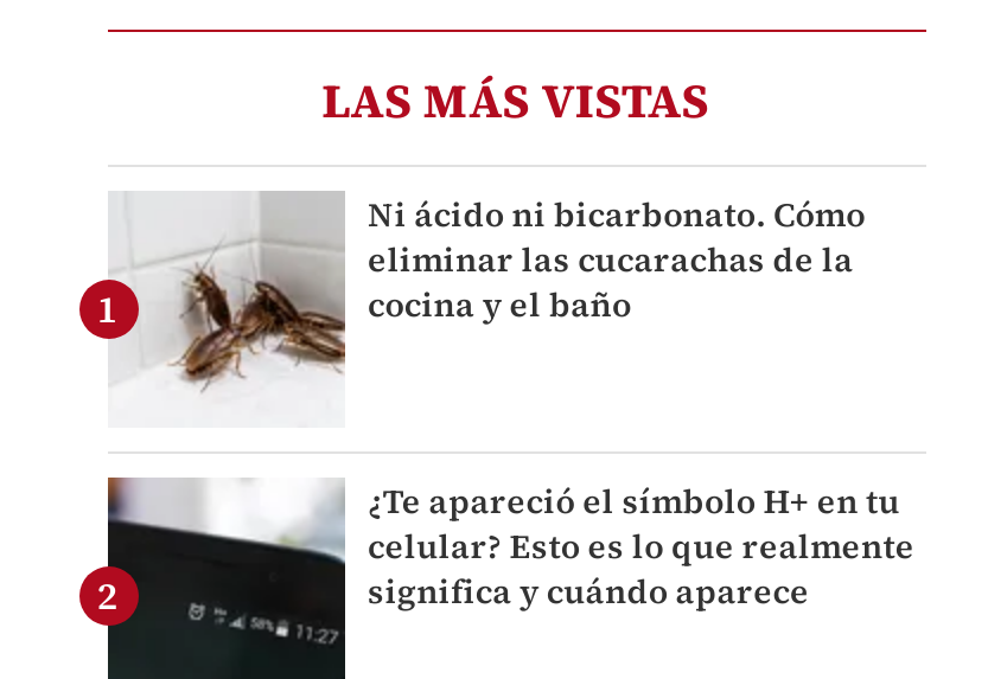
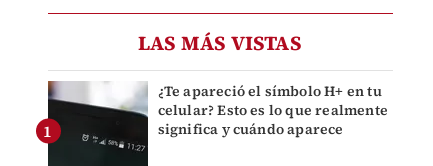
- [image]
- Ni ácido ni bicarbonato. Cómo
- eliminar las cucarachas de la
- cocina y el baño
